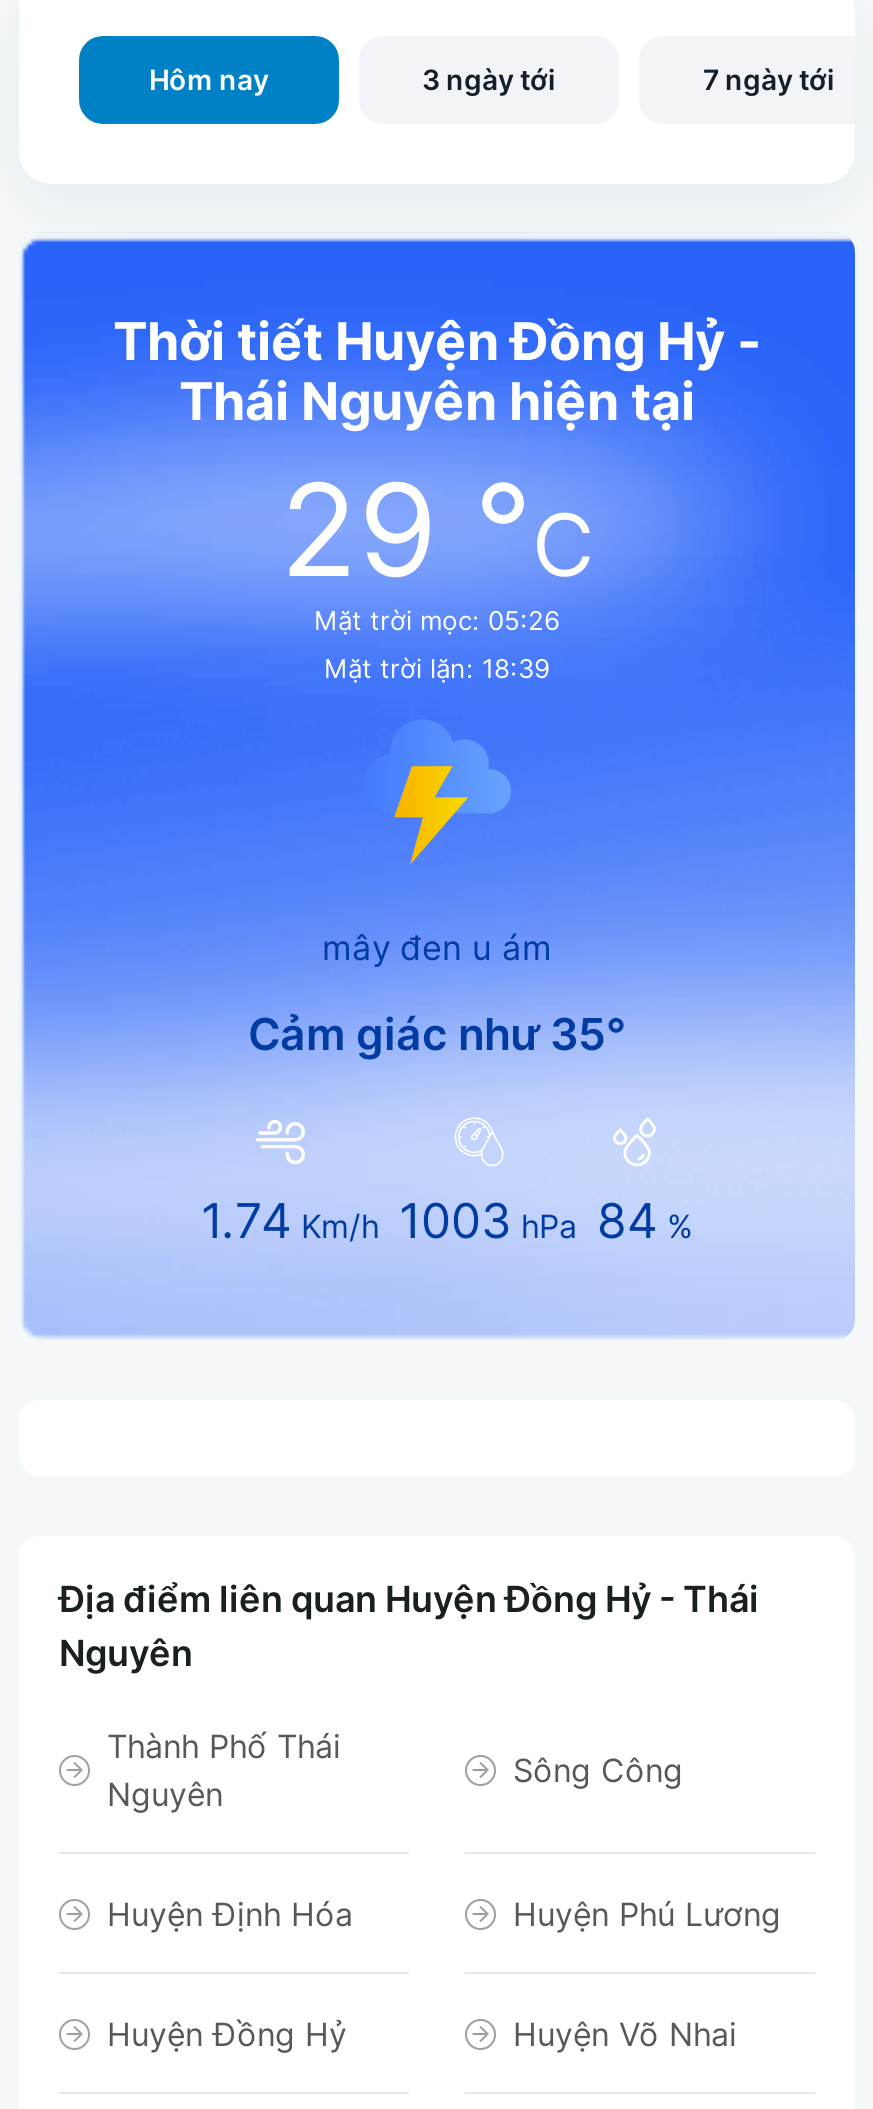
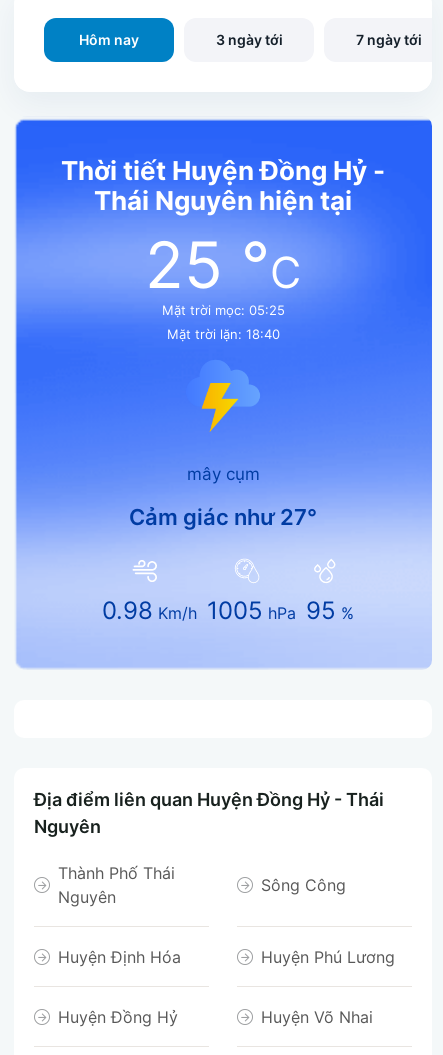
- 29 °C
- Mặt trời mọc: 05:26
+ 25 °C
+ Mặt trời mọc: 05:25

- Mặt trời lặn: 18:39
+ Mặt trời lặn: 18:40

- mây đen u ám
+ mây cụm

- Cảm giác như 35°
+ Cảm giác như 27°

- 1.74 Km/h 1003 hPa 84 %
+ 0.98 Km/h 1005 hPa 95 %
